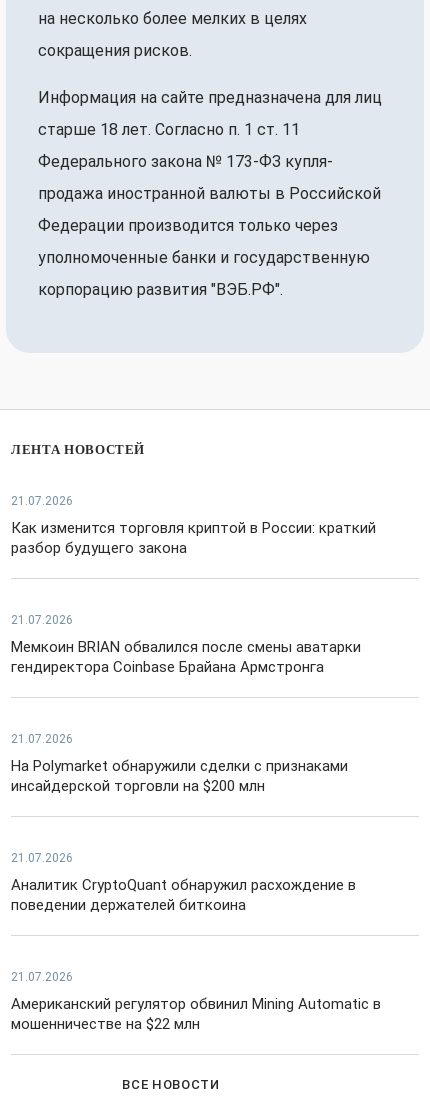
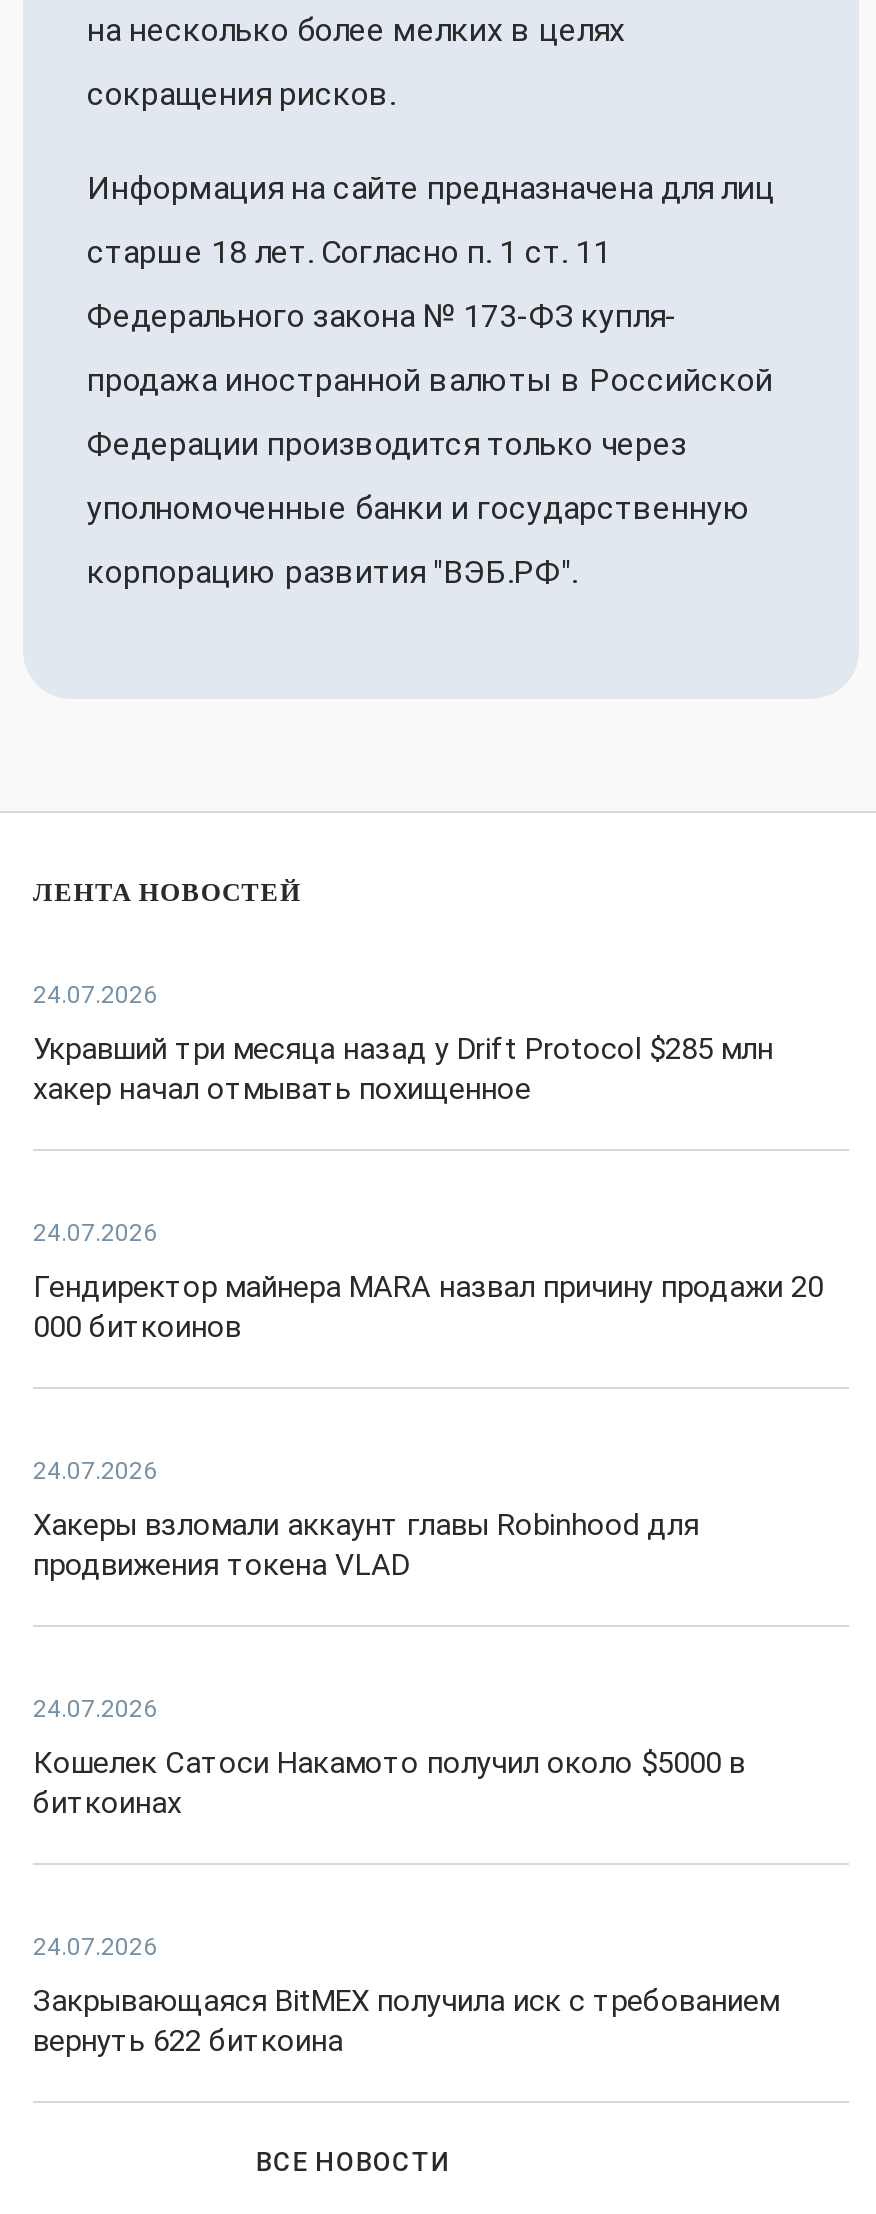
- 21.07.2026
+ 24.07.2026

- Как изменится торговля криптой в России: краткий
- разбор будущего закона
+ Укравший три месяца назад у Drift Protocol $285 млн
+ хакер начал отмывать похищенное

- 21.07.2026
+ 24.07.2026

- Мемкоин BRIAN обвалился после смены аватарки
- гендиректора Coinbase Брайана Армстронга
+ Гендиректор майнера MARA назвал причину продажи 20
+ 000 биткоинов

- 21.07.2026
+ 24.07.2026

- На Polymarket обнаружили сделки с признаками
- инсайдерской торговли на $200 млн
+ Хакеры взломали аккаунт главы Robinhood для
+ продвижения токена VLAD

- 21.07.2026
+ 24.07.2026

- Аналитик CryptoQuant обнаружил расхождение в
- поведении держателей биткоина
+ Кошелек Сатоси Накамото получил около $5000 в
+ биткоинах

- 21.07.2026
+ 24.07.2026

- Американский регулятор обвинил Mining Automatic в
- мошенничестве на $22 млн
+ Закрывающаяся BitMEX получила иск с требованием
+ вернуть 622 биткоина
